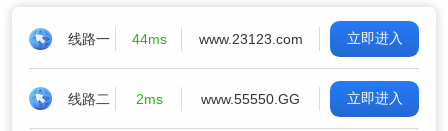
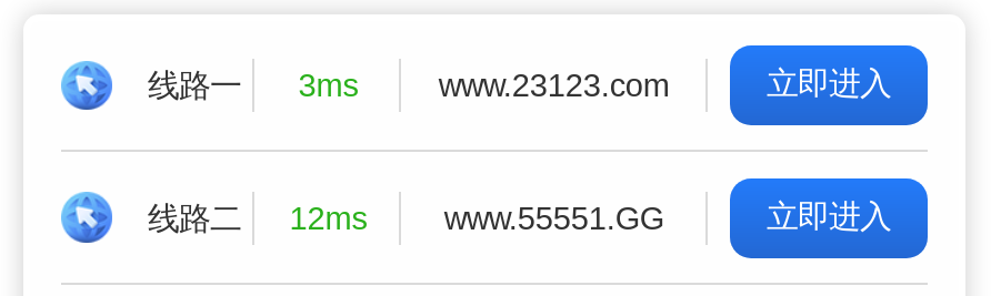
- 44ms
+ 3ms

- 2ms
- www.55550.GG
+ 12ms
+ www.55551.GG
